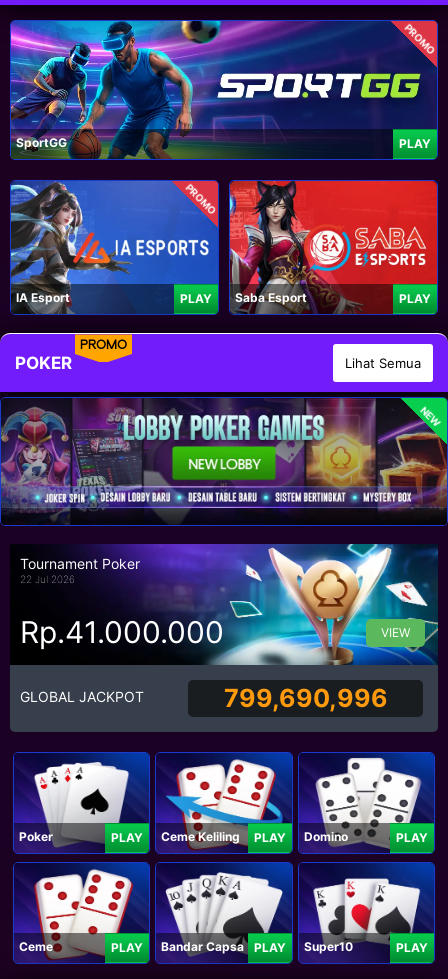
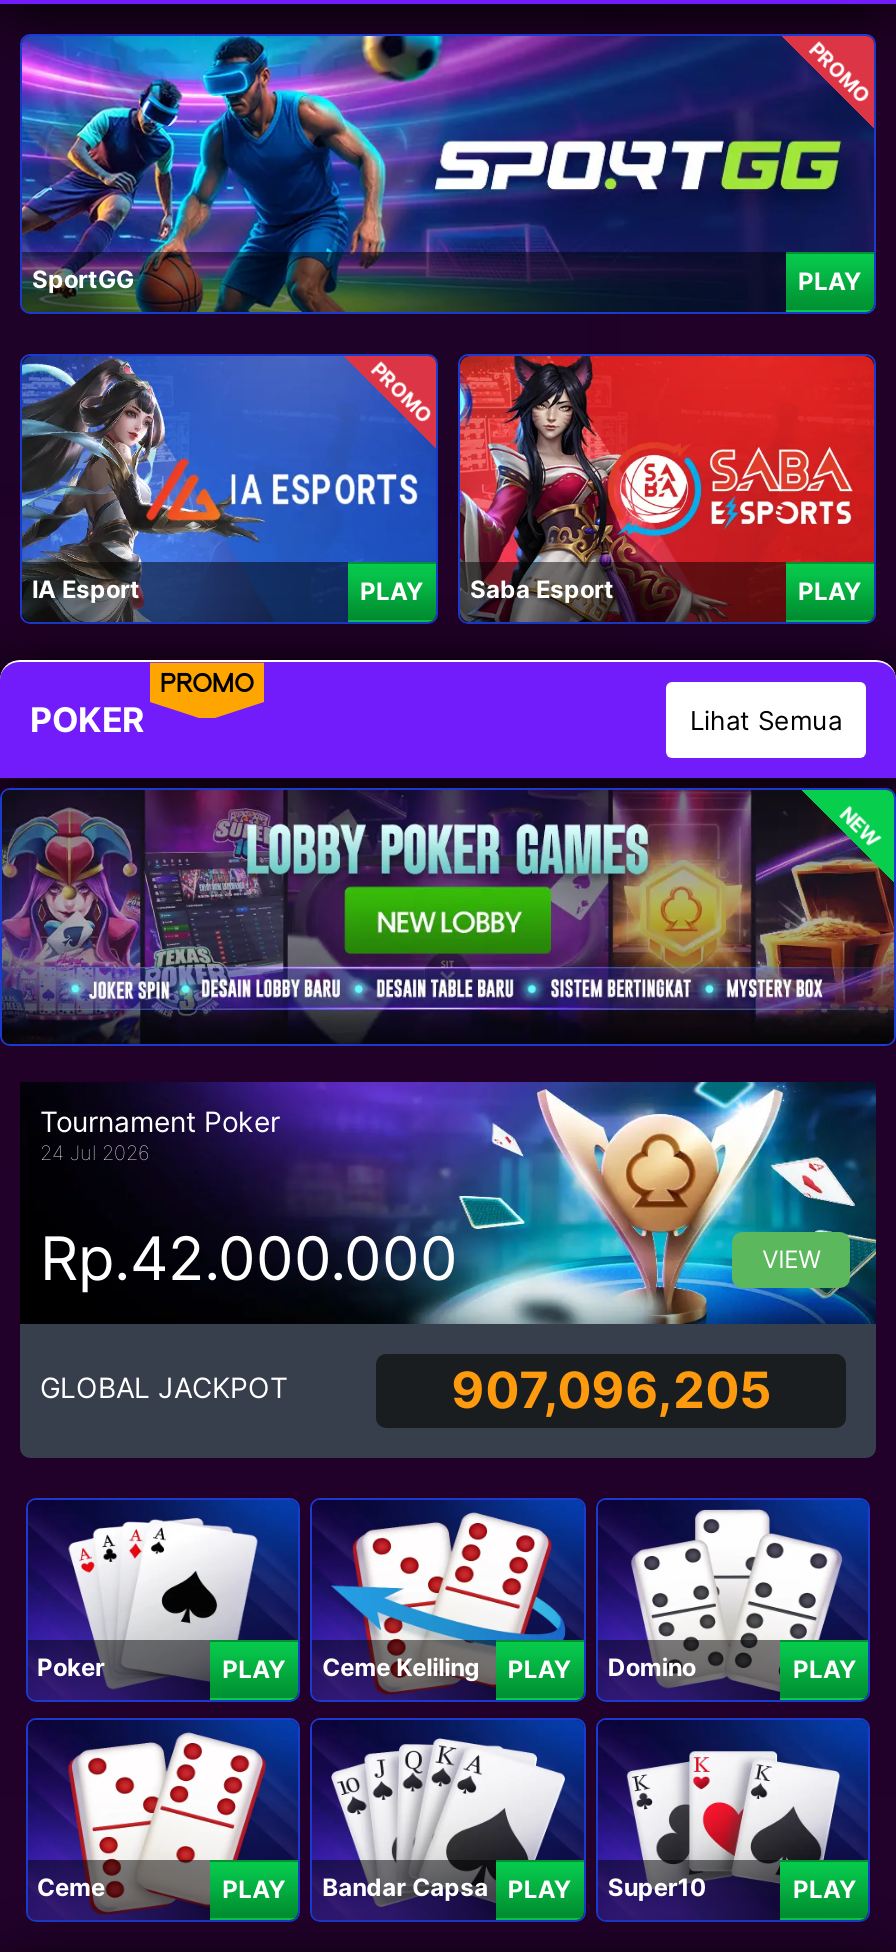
- 22 Jul 2026
+ 24 Jul 2026

- Rp.41.000.000
+ Rp.42.000.000

- 799,690,996
+ 907,096,205
